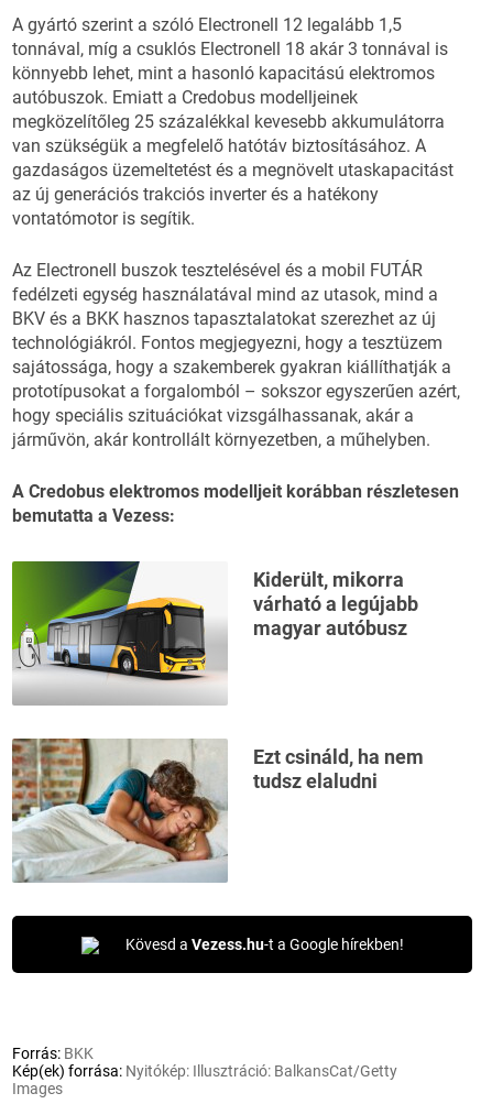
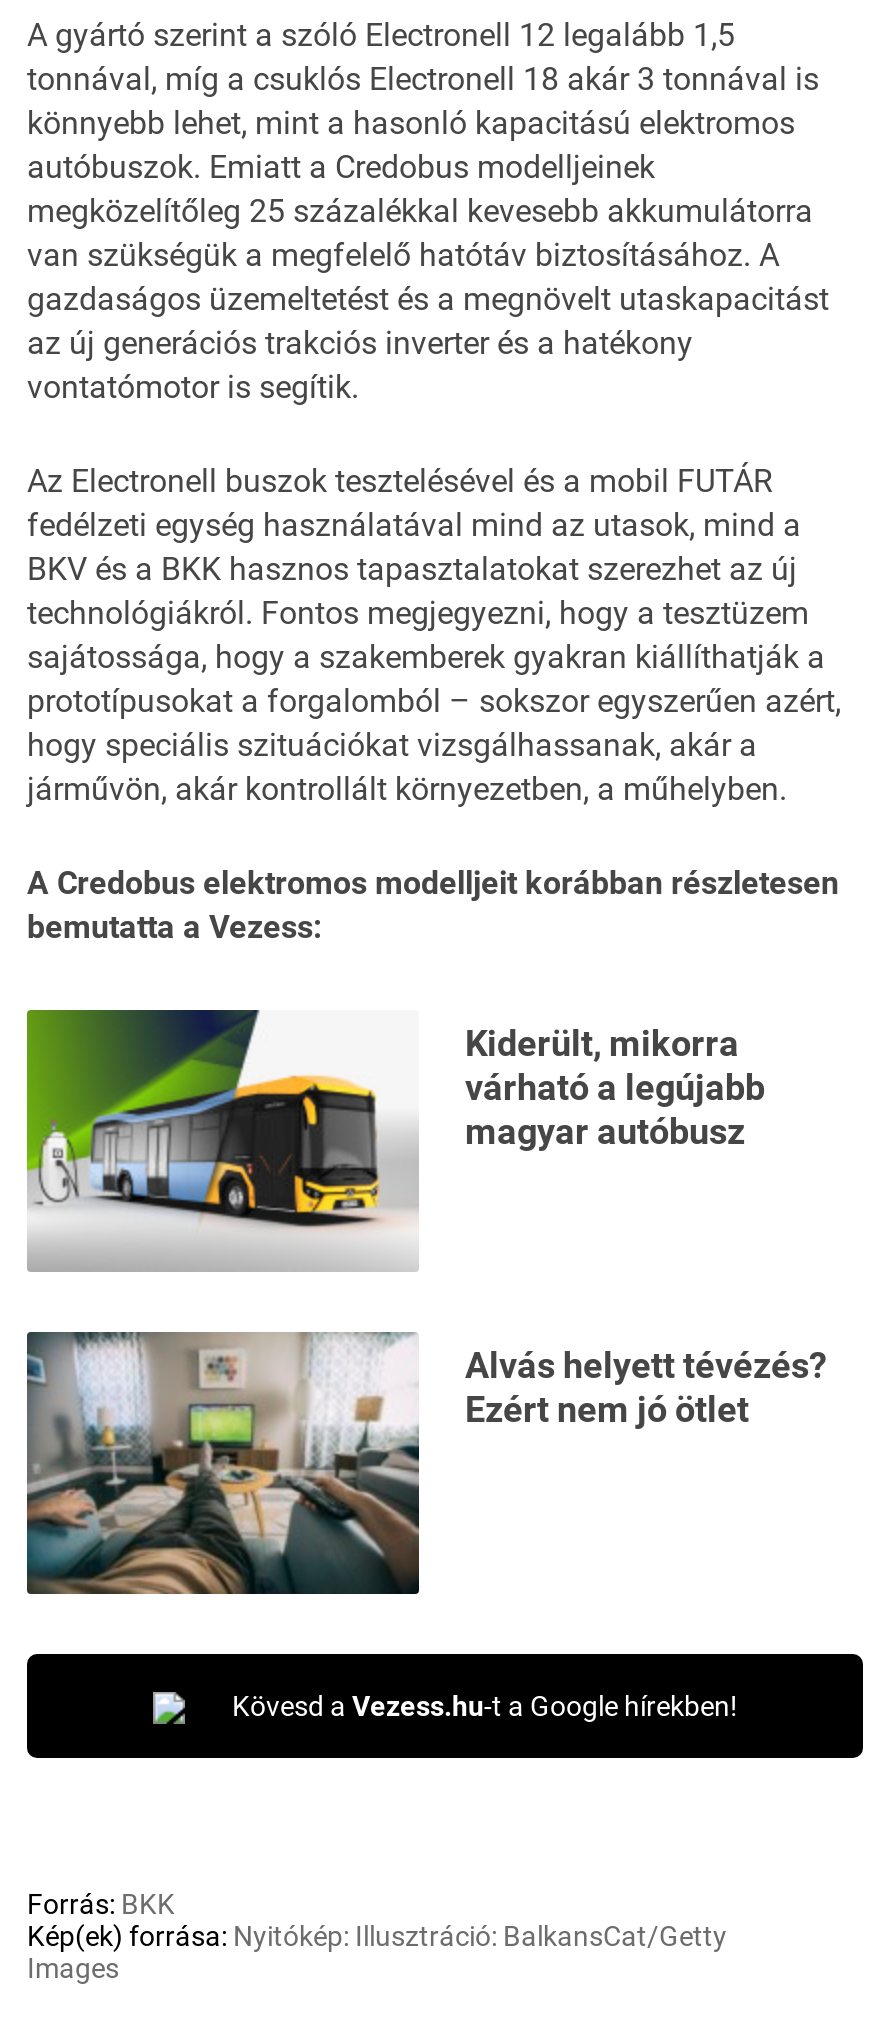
- [image]
- Ezt csináld, ha nem
- tudsz elaludni
+ [image]
+ Alvás helyett tévézés?
+ Ezért nem jó ötlet
